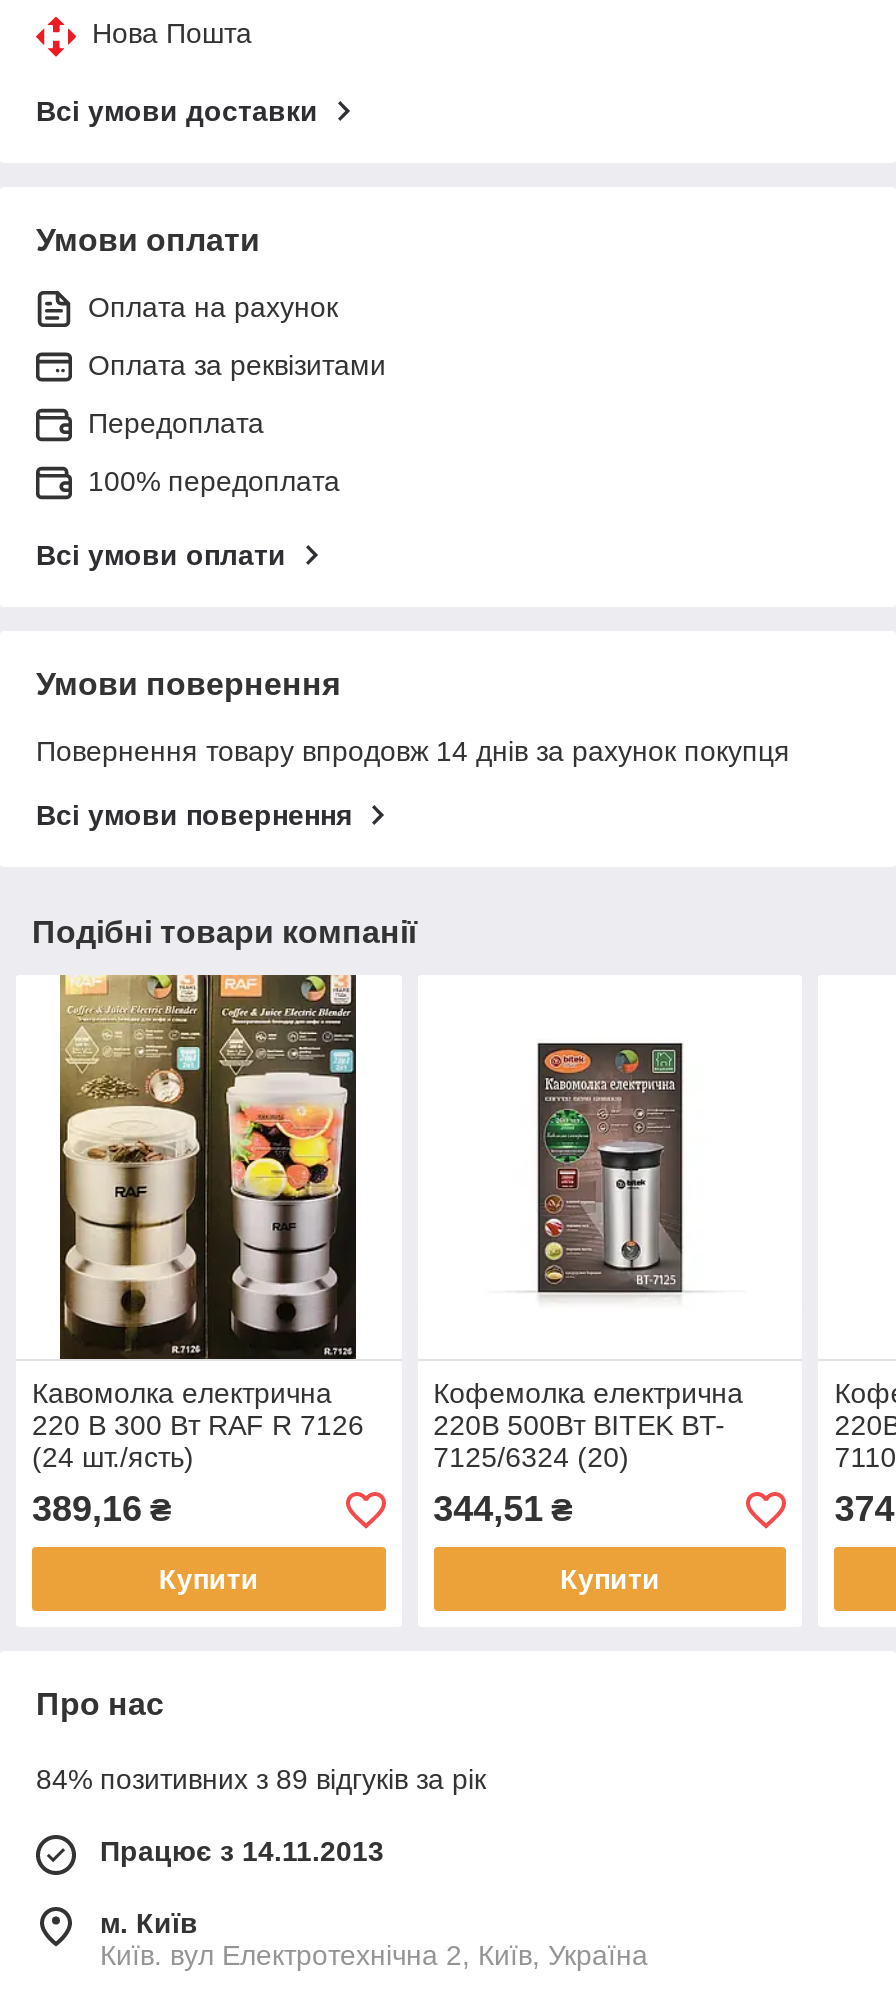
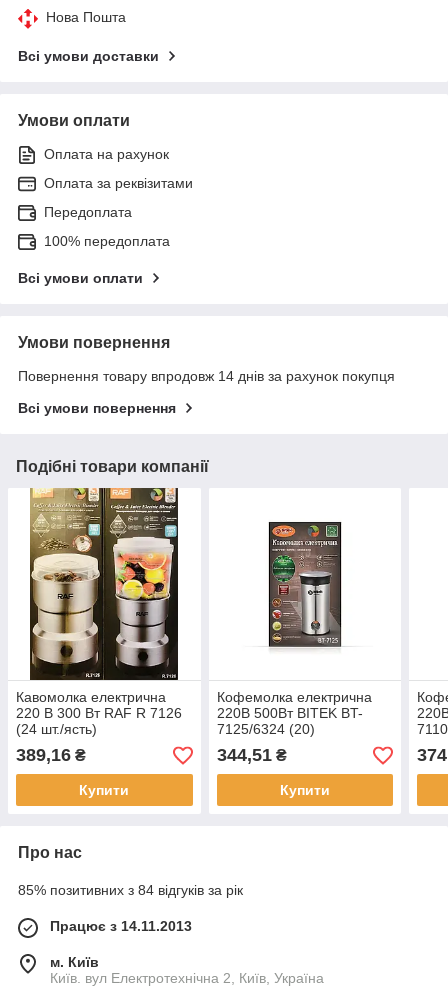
- 84% позитивних з 89 відгуків за рік
+ 85% позитивних з 84 відгуків за рік
